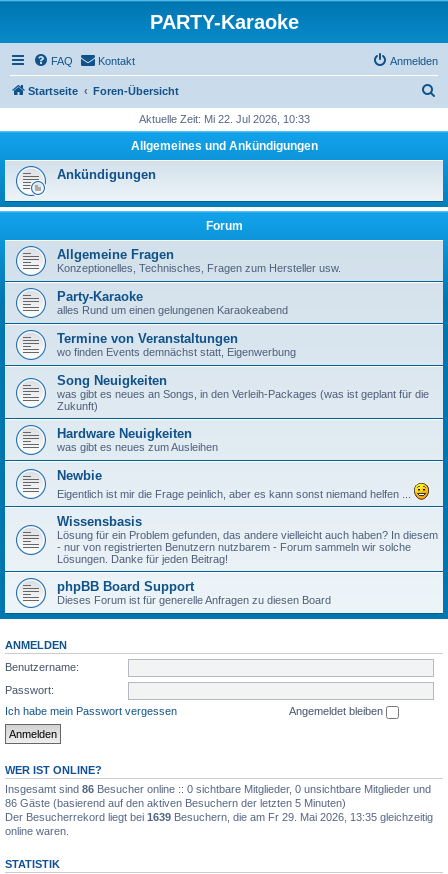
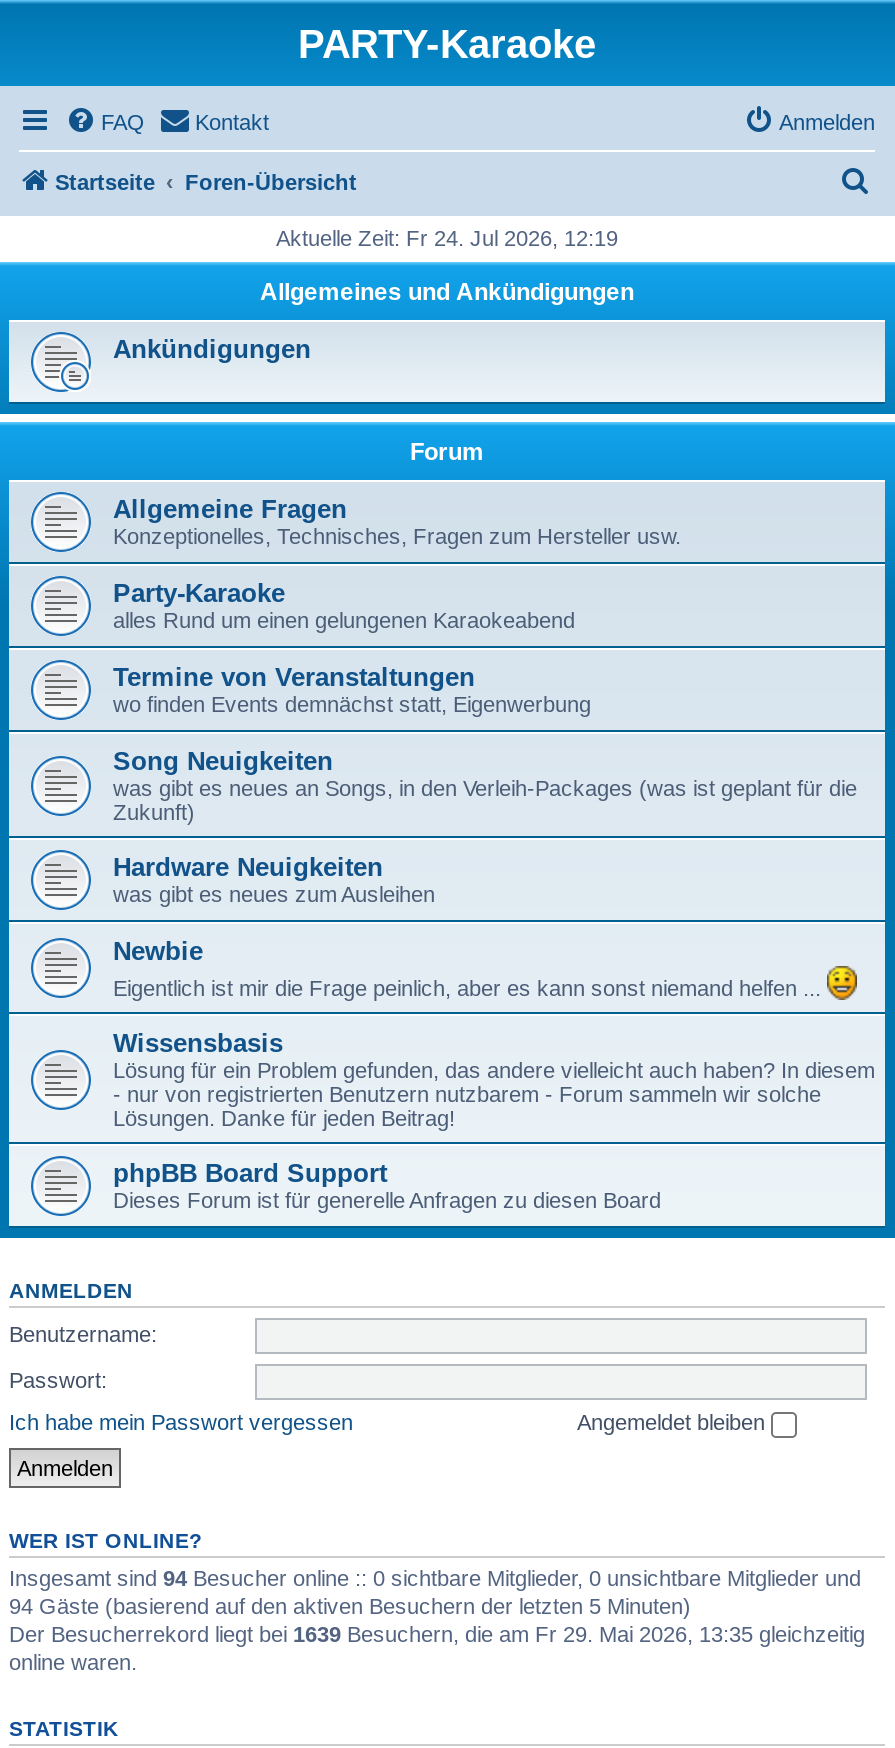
- Aktuelle Zeit: Mi 22. Jul 2026, 10:33
+ Aktuelle Zeit: Fr 24. Jul 2026, 12:19

- Insgesamt sind 86 Besucher online :: 0 sichtbare Mitglieder, 0 unsichtbare Mitglieder und
+ Insgesamt sind 94 Besucher online :: 0 sichtbare Mitglieder, 0 unsichtbare Mitglieder und

- 86 Gäste (basierend auf den aktiven Besuchern der letzten 5 Minuten)
+ 94 Gäste (basierend auf den aktiven Besuchern der letzten 5 Minuten)
